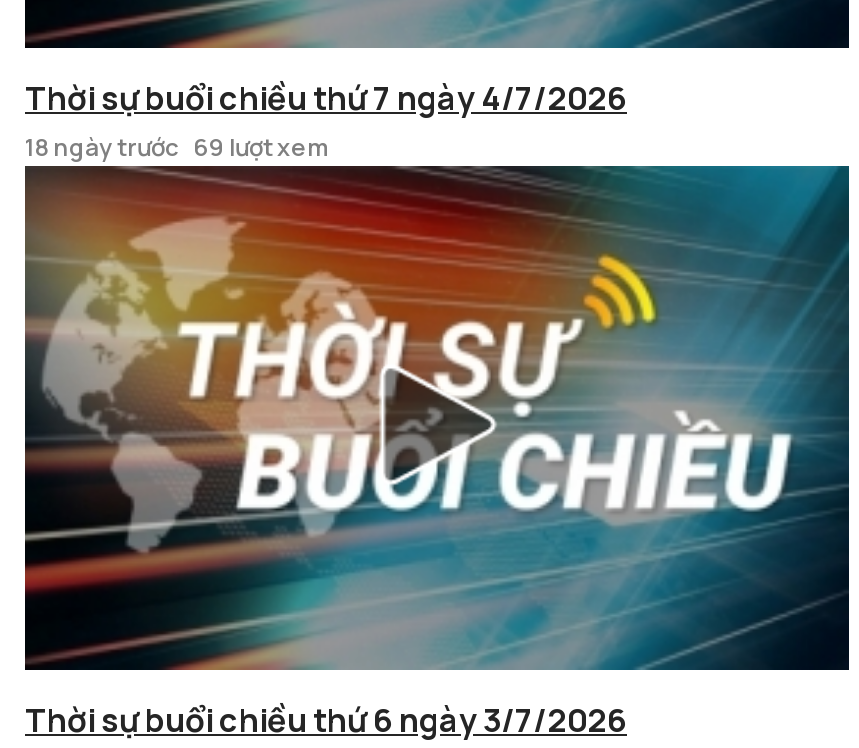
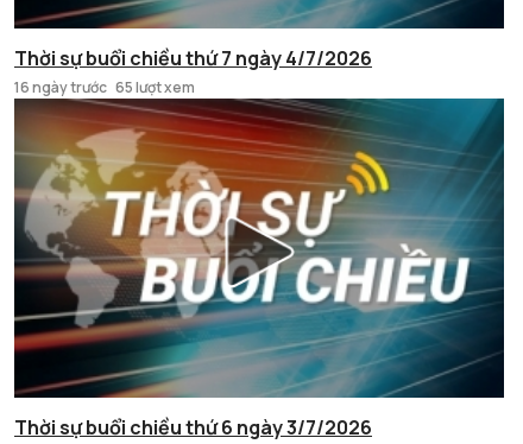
- 18 ngày trước 69 lượt xem
+ 16 ngày trước 65 lượt xem
